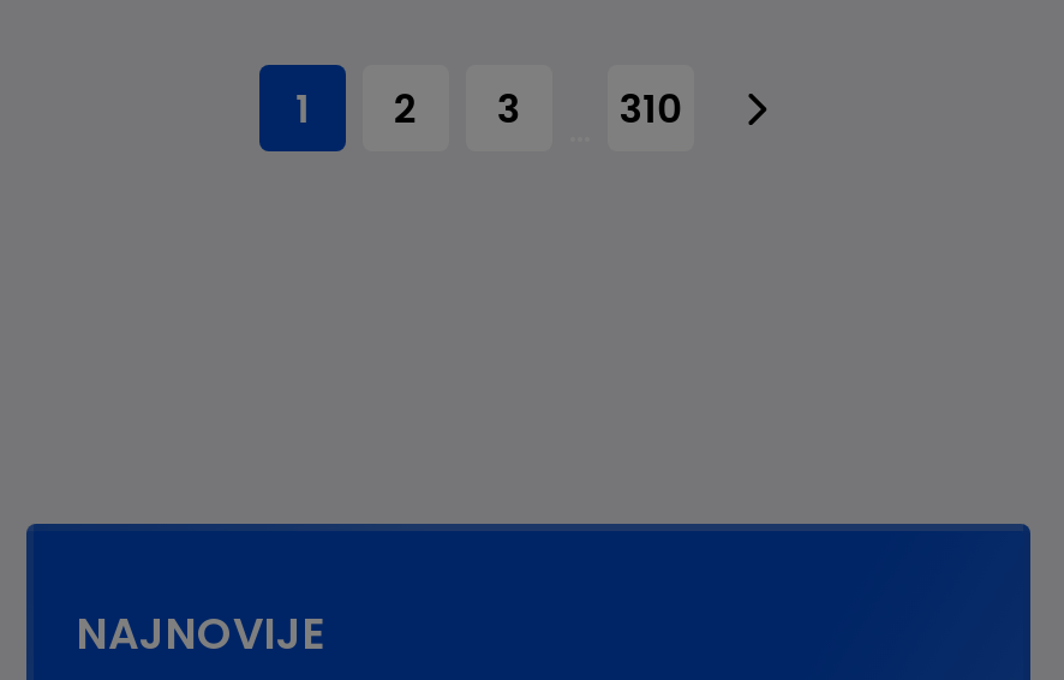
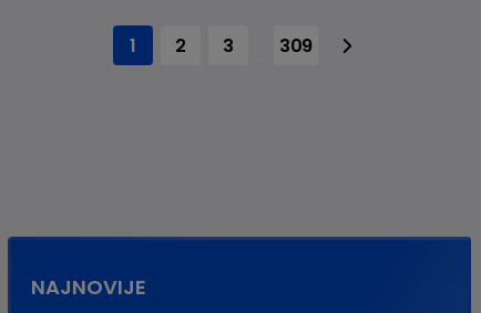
- 1 2 3 ... 310
+ 1 2 3 ... 309
